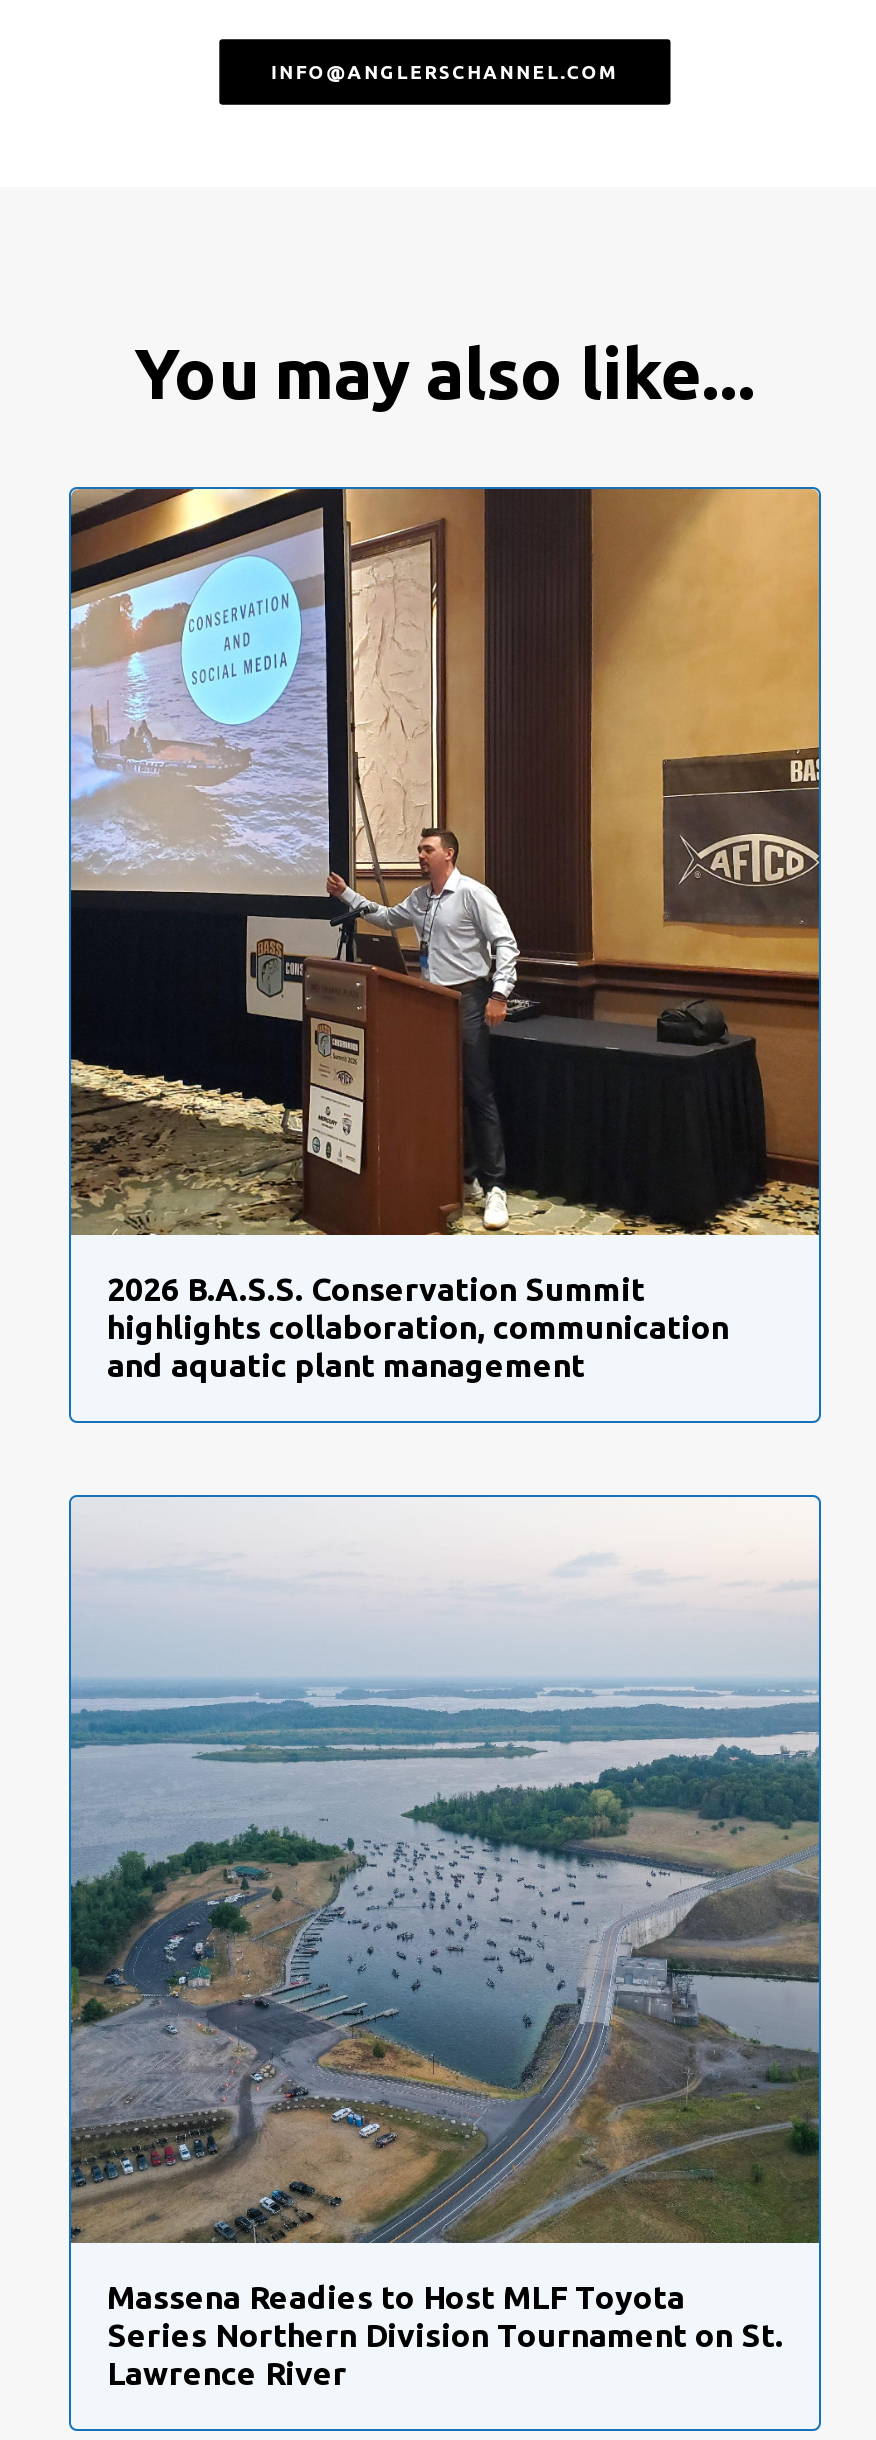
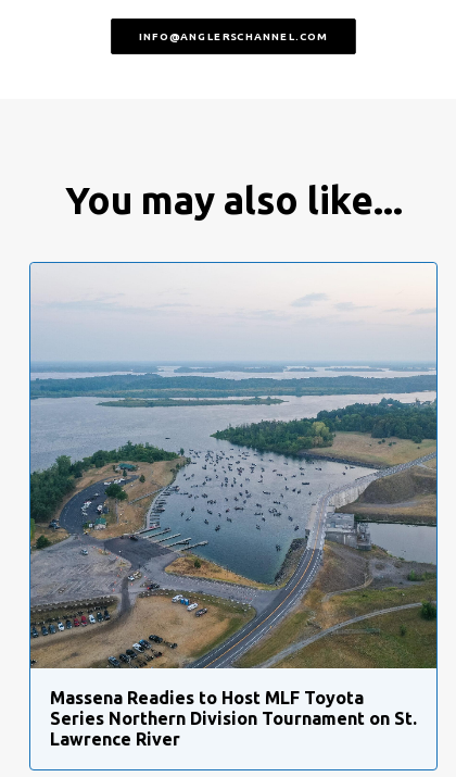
- [image]
- 2026 B.A.S.S. Conservation Summit
- highlights collaboration, communication
- and aquatic plant management
